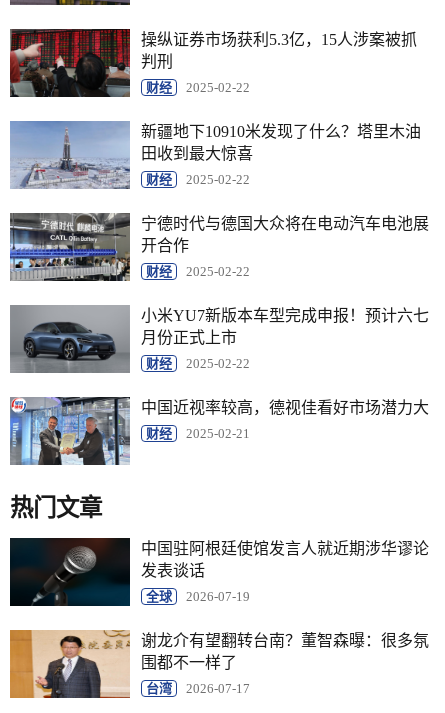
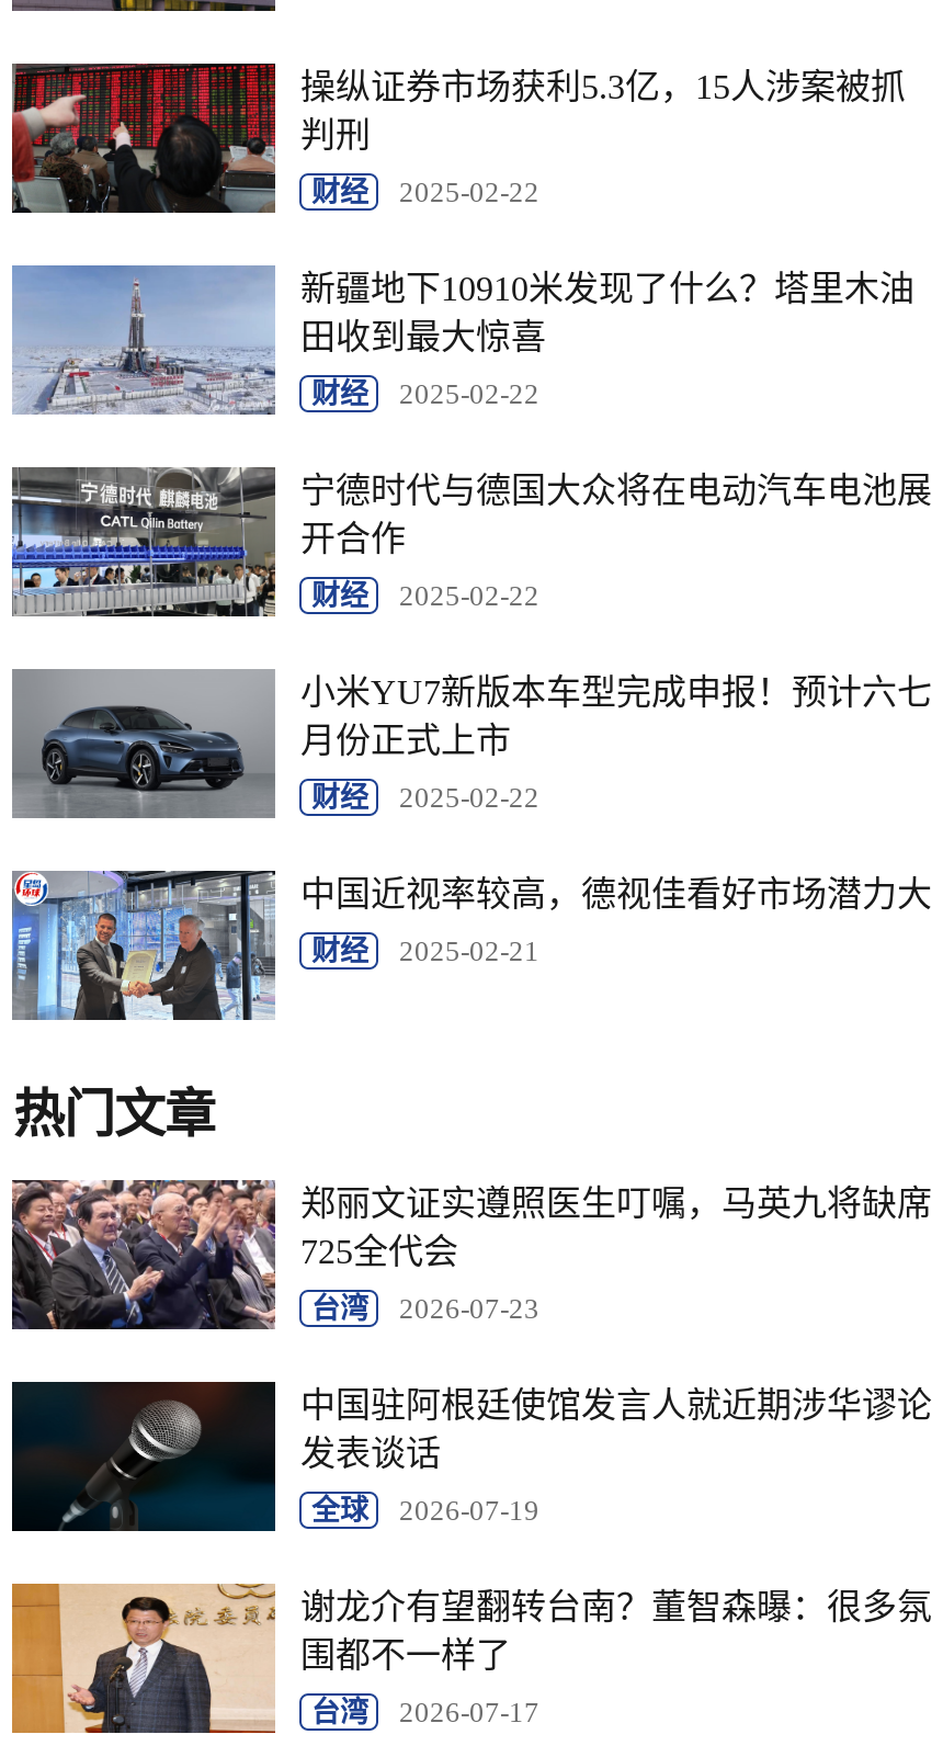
+ [image]
+ 郑丽文证实遵照医生叮嘱，马英九将缺席
+ 725全代会
+ 台湾
+ 2026-07-23
